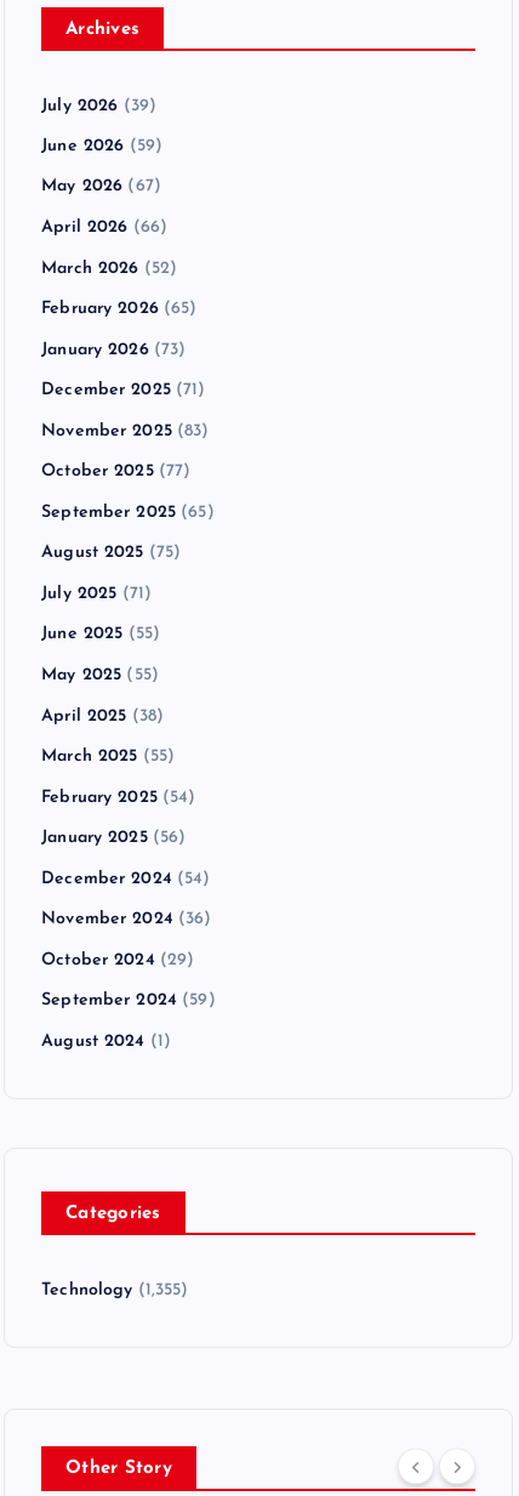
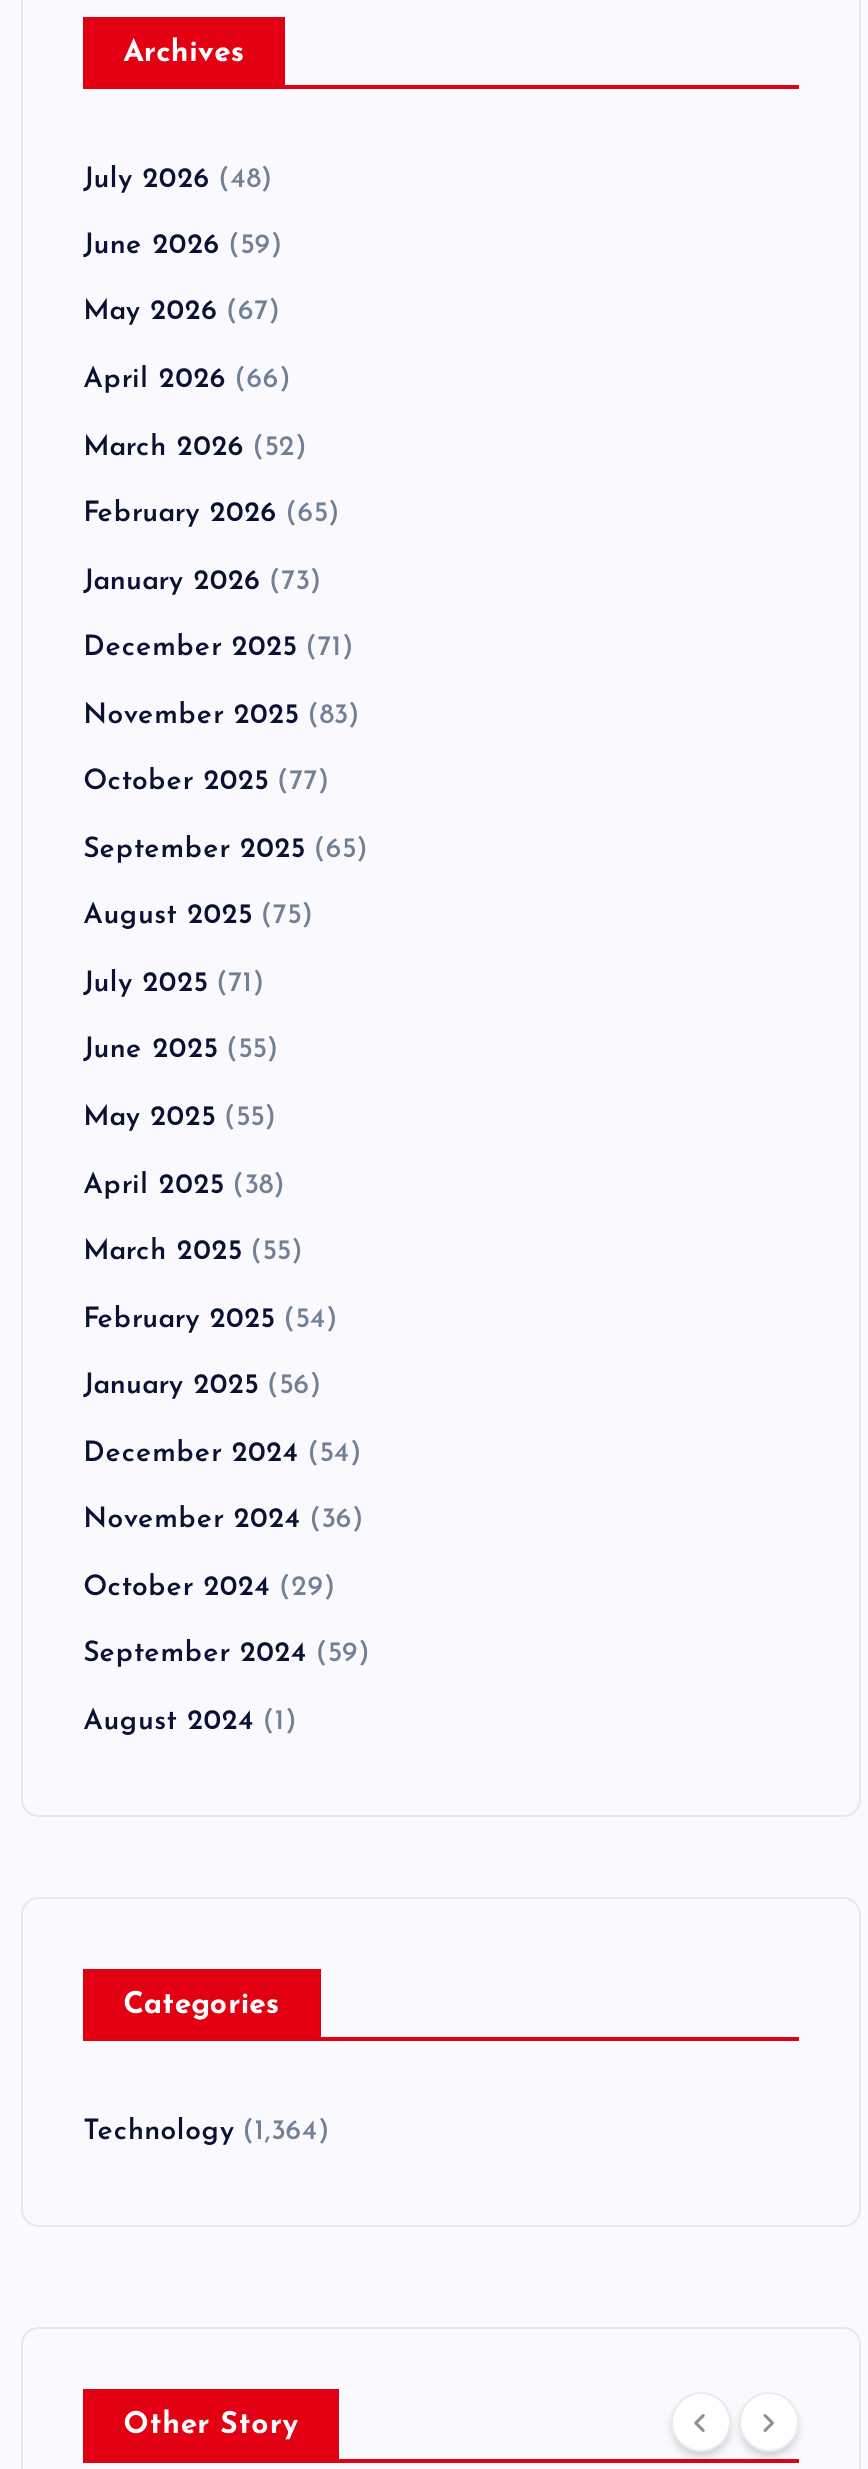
- July 2026 (39)
+ July 2026 (48)

- Technology (1,355)
+ Technology (1,364)
